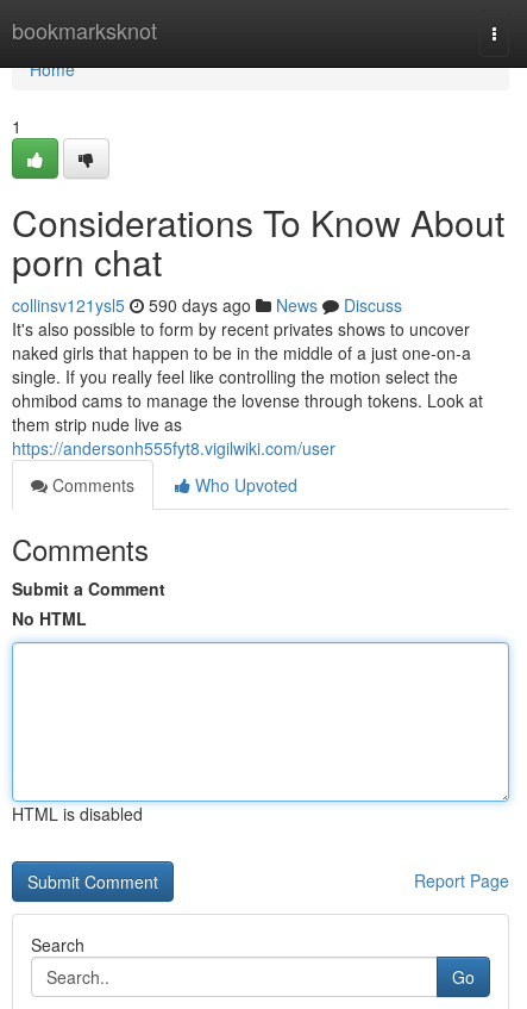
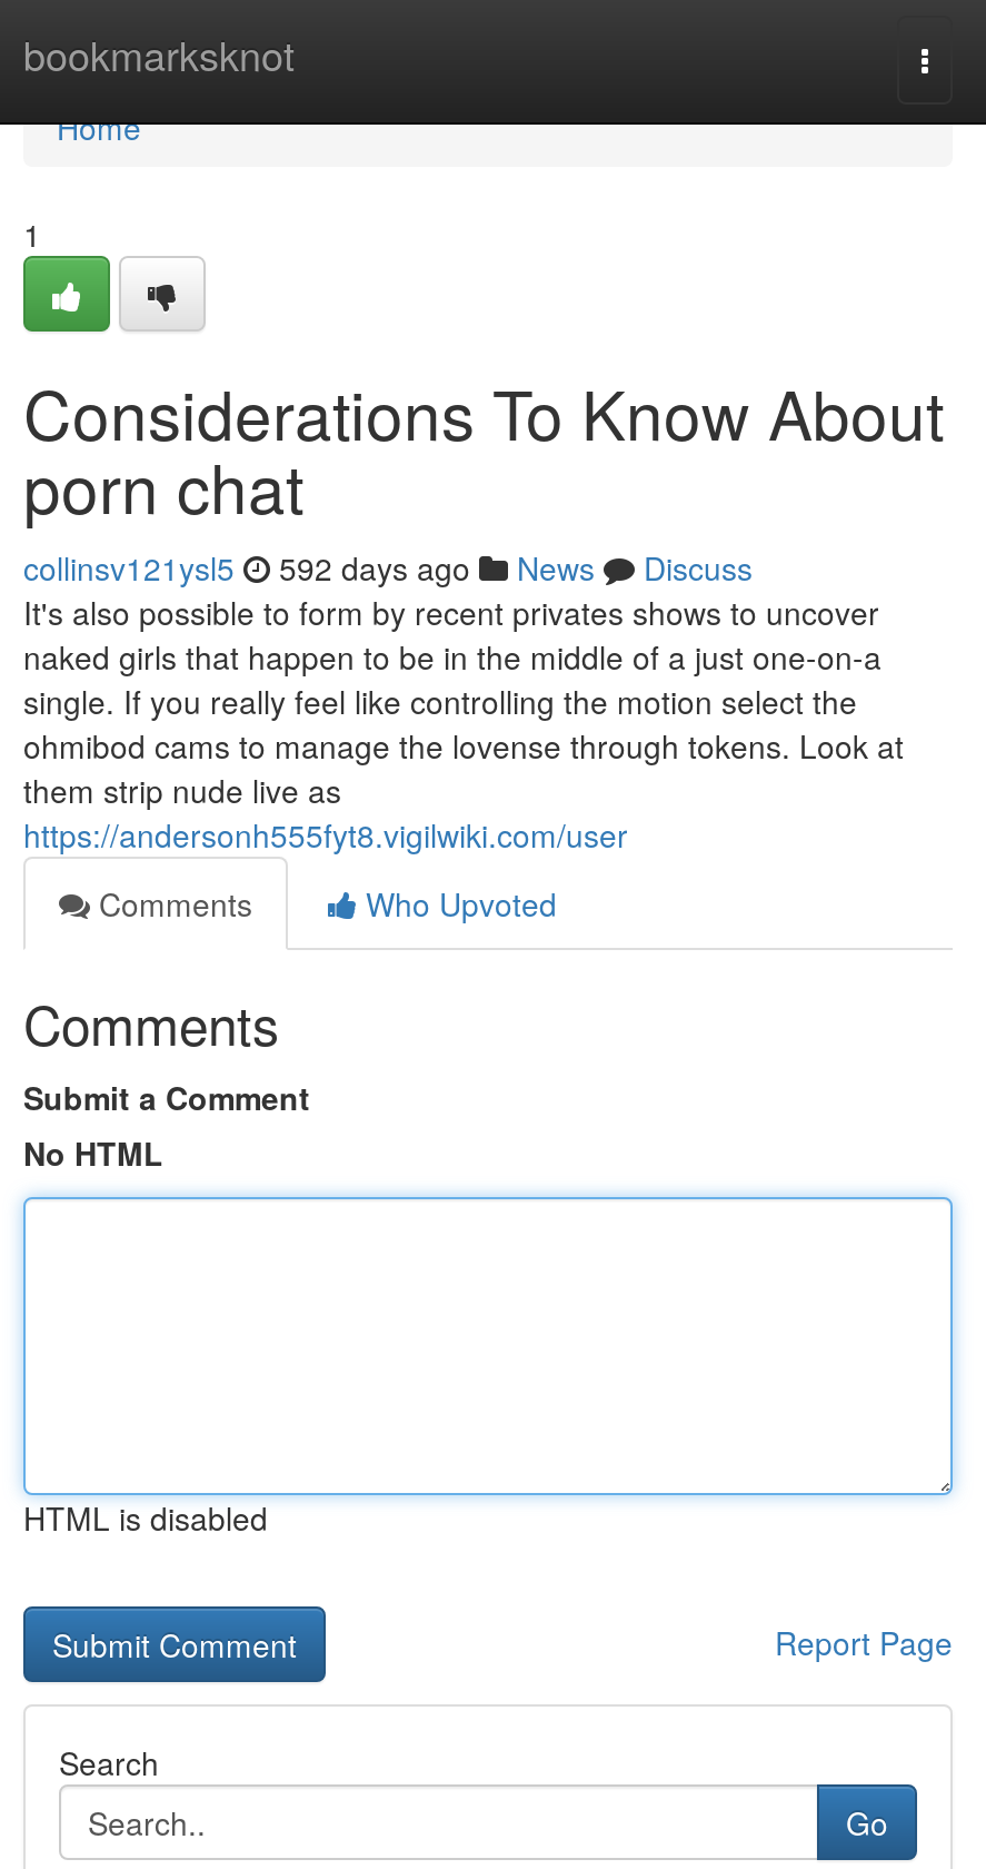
- collinsv121ysl5 590 days ago News Discuss
+ collinsv121ysl5 592 days ago News Discuss
